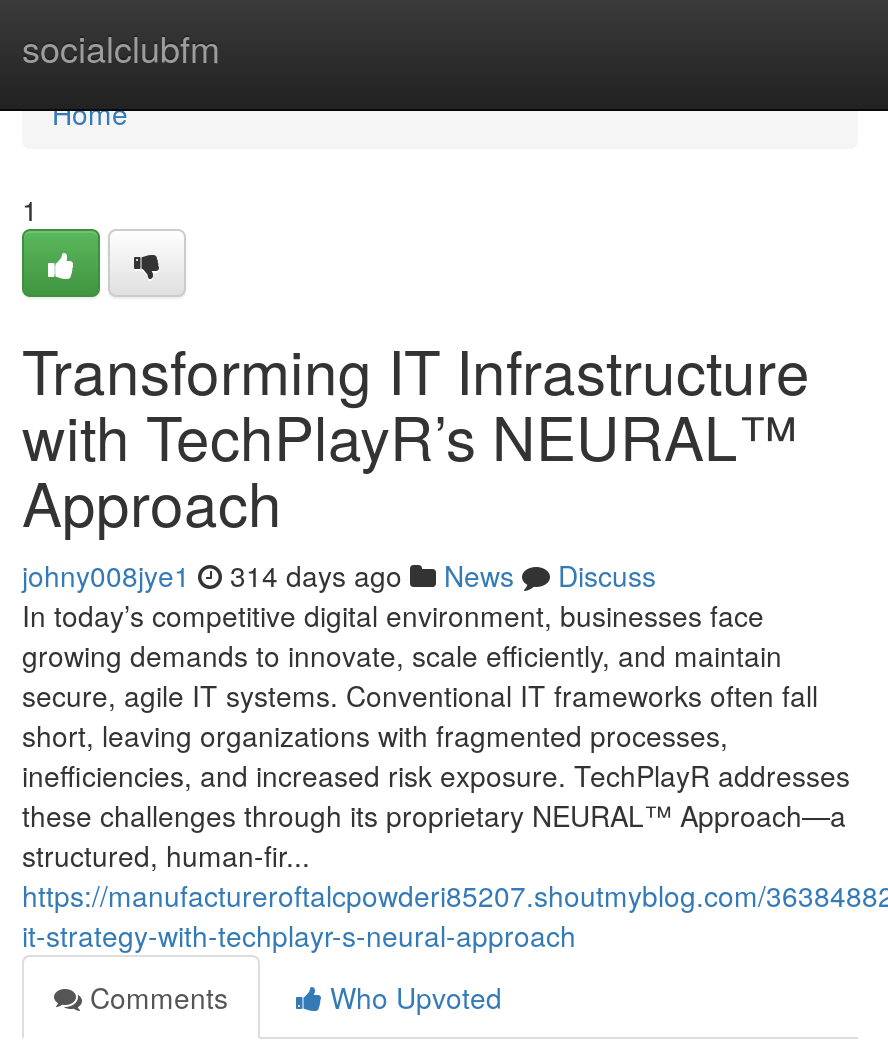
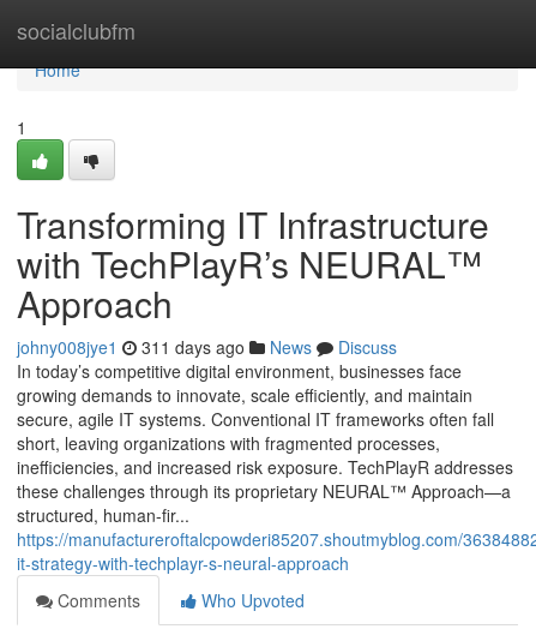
- johny008jye1 314 days ago News Discuss
+ johny008jye1 311 days ago News Discuss
